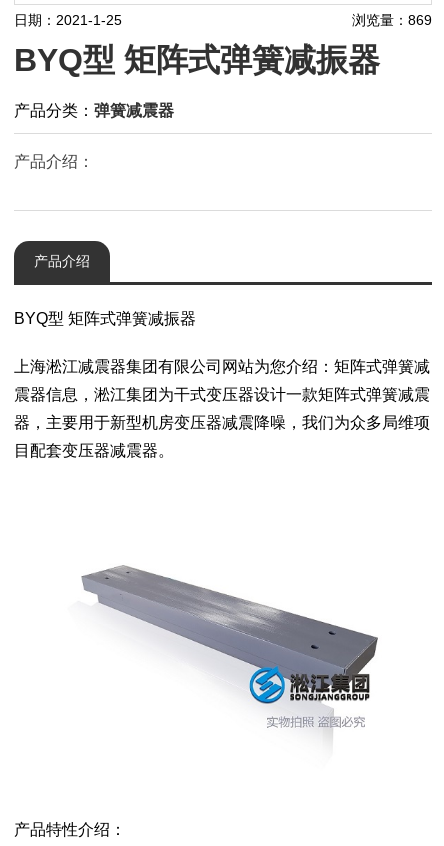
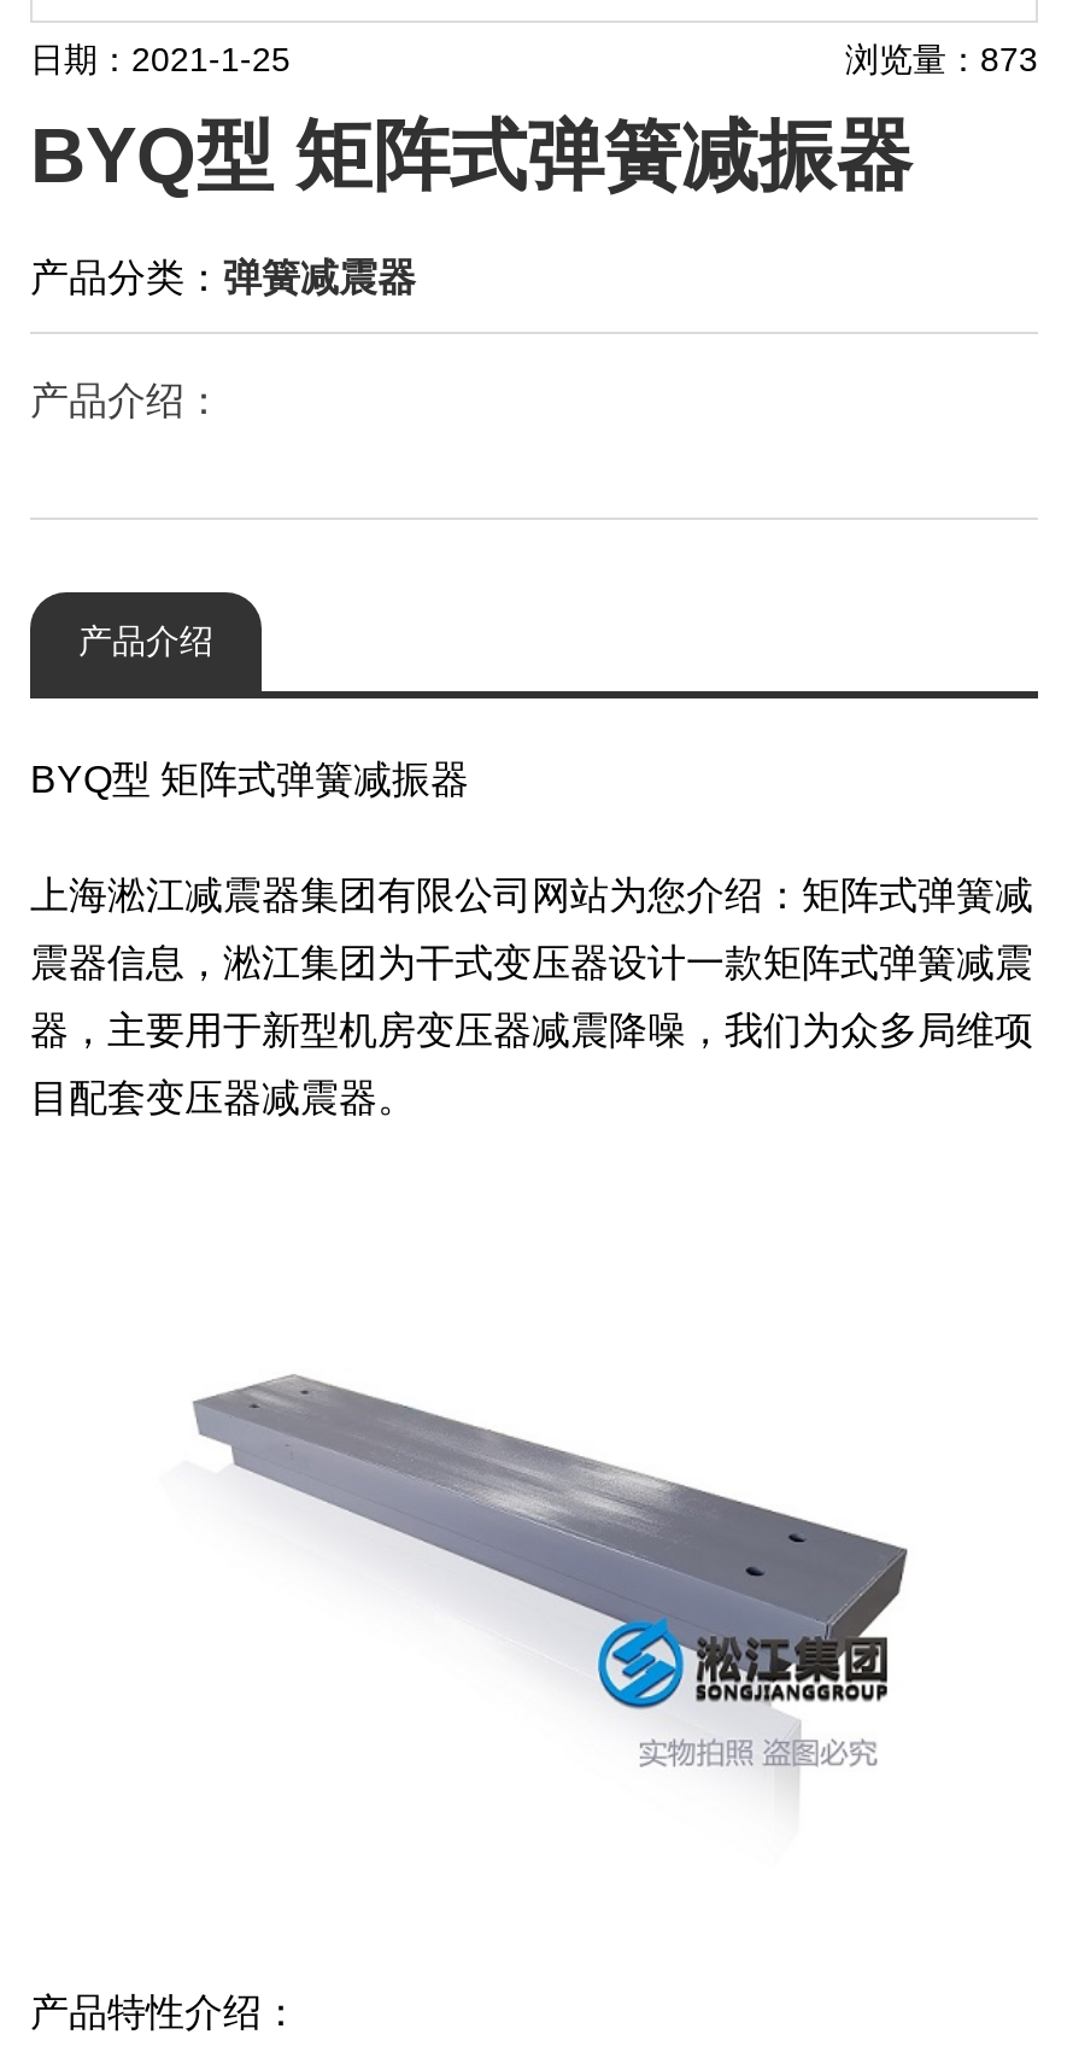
- 浏览量：869
+ 浏览量：873
